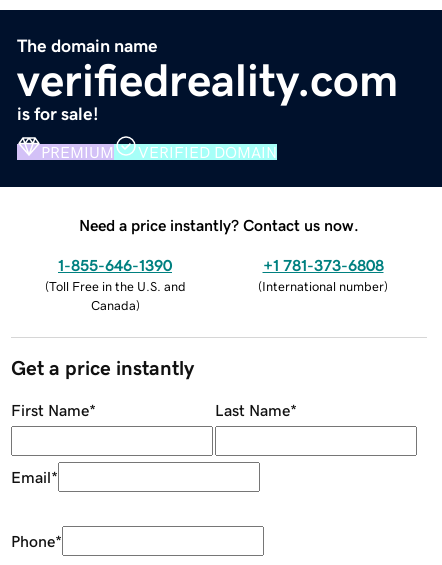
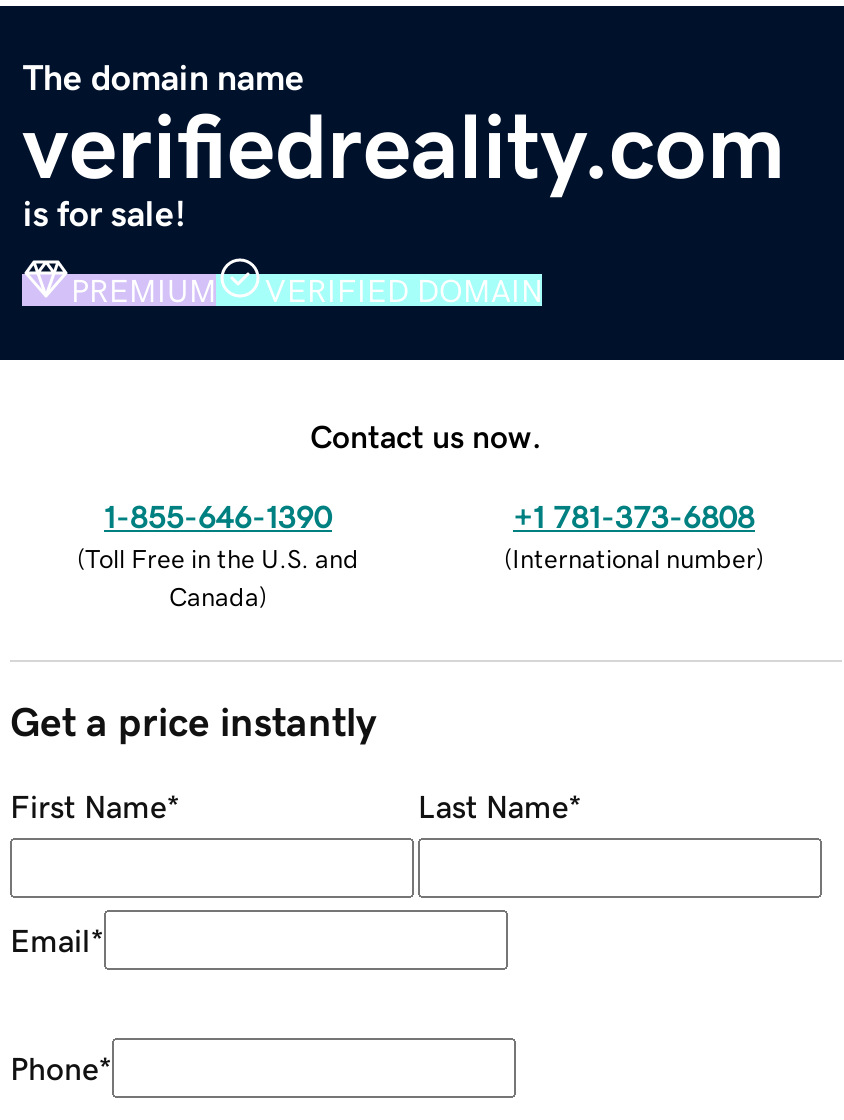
- Need a price instantly? Contact us now.
+ Contact us now.
